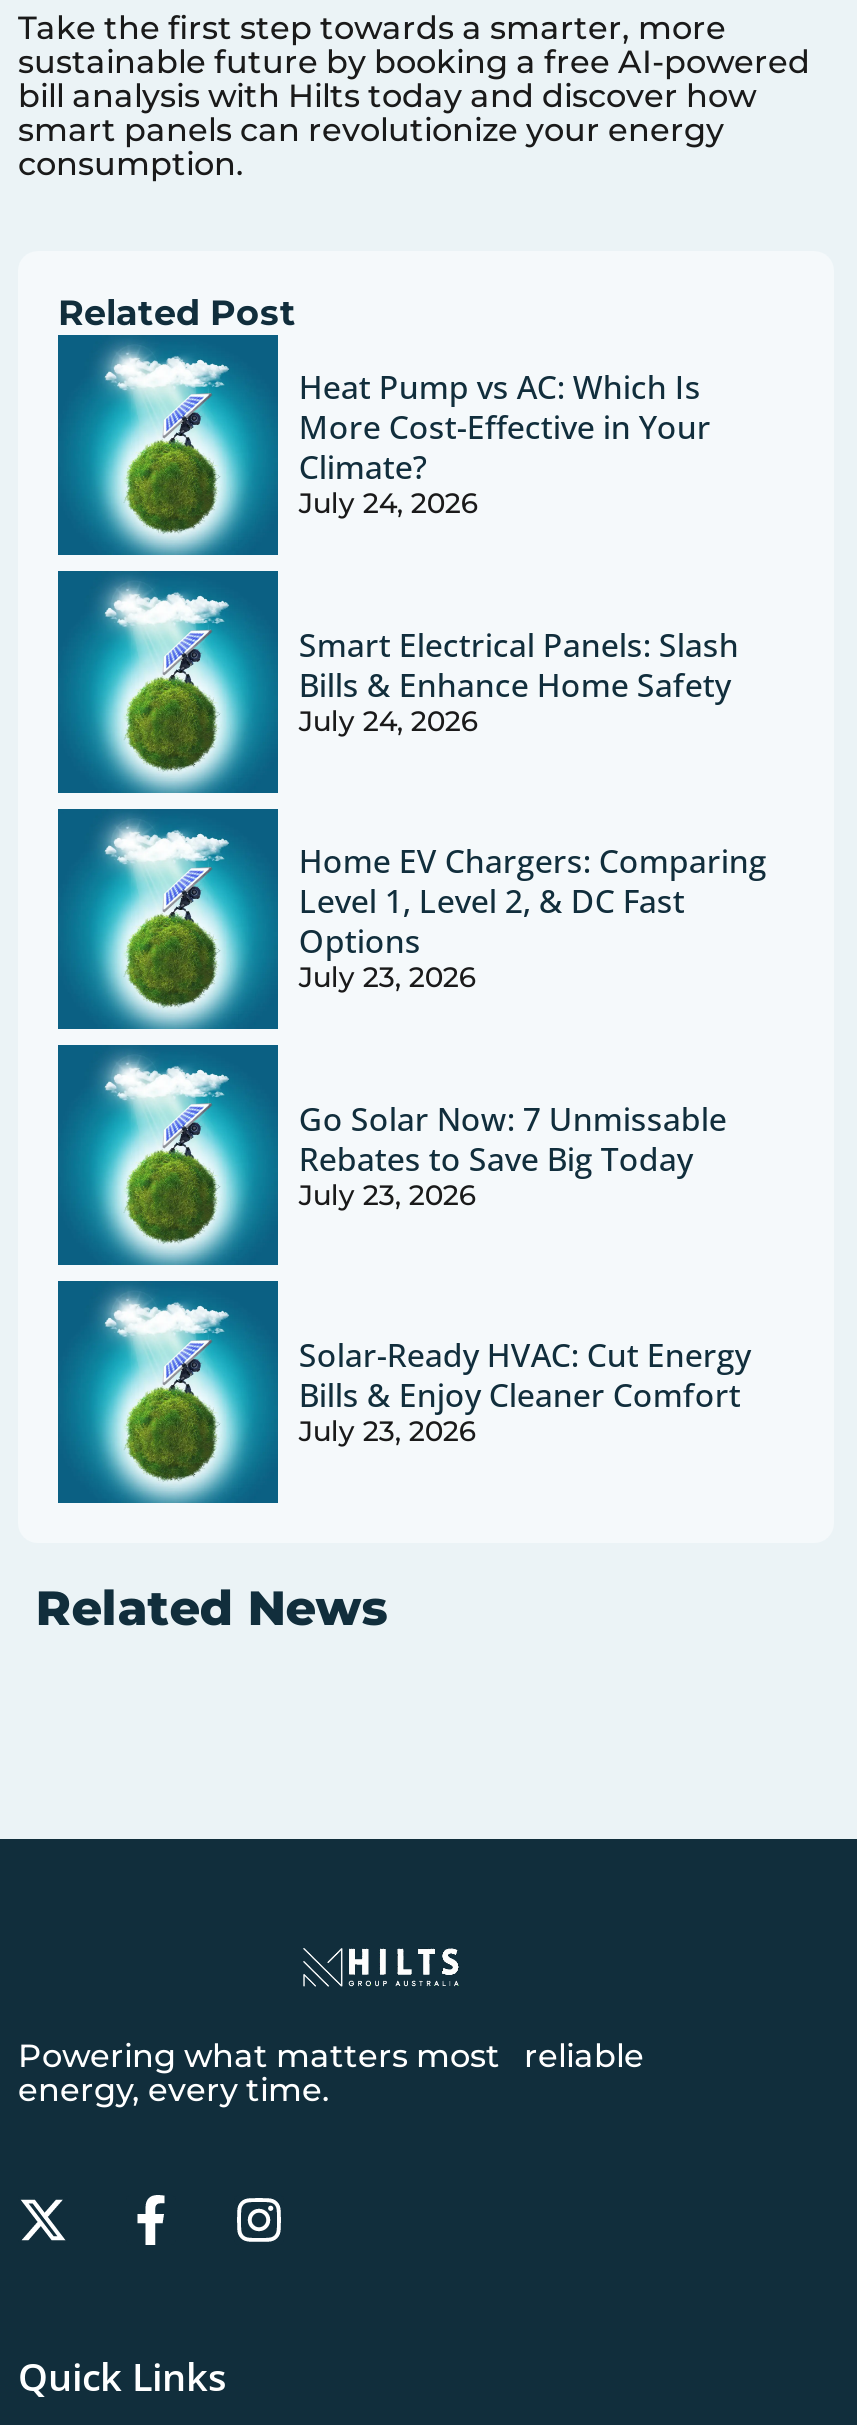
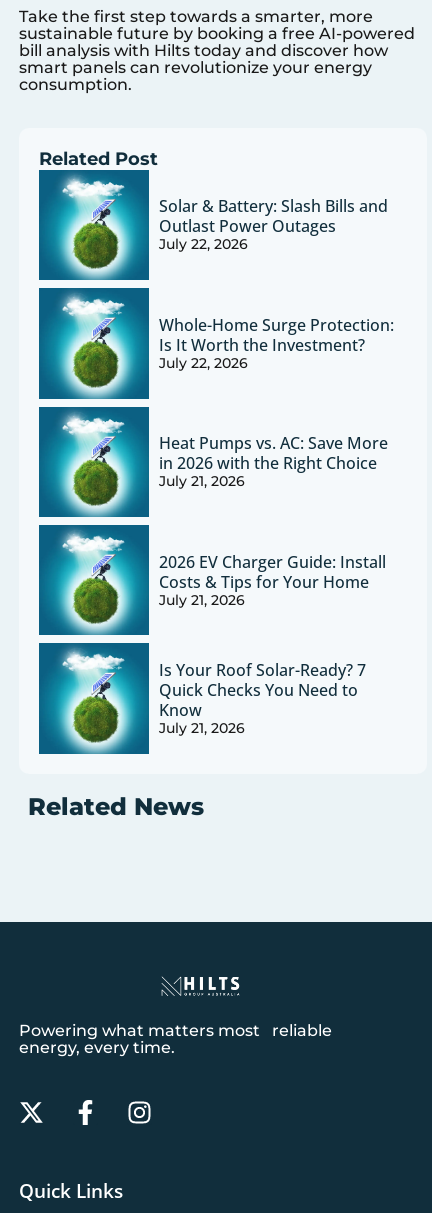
- Heat Pump vs AC: Which Is
- More Cost-Effective in Your
- Climate?
- July 24, 2026
+ Solar & Battery: Slash Bills and
+ Outlast Power Outages
+ July 22, 2026

- Smart Electrical Panels: Slash
- Bills & Enhance Home Safety
- July 24, 2026
+ Whole-Home Surge Protection:
+ Is It Worth the Investment?
+ July 22, 2026

- Home EV Chargers: Comparing
- Level 1, Level 2, & DC Fast
- Options
- July 23, 2026
+ Heat Pumps vs. AC: Save More
+ in 2026 with the Right Choice
+ July 21, 2026

- Go Solar Now: 7 Unmissable
- Rebates to Save Big Today
- July 23, 2026
+ 2026 EV Charger Guide: Install
+ Costs & Tips for Your Home
+ July 21, 2026

- Solar-Ready HVAC: Cut Energy
- Bills & Enjoy Cleaner Comfort
- July 23, 2026
+ Is Your Roof Solar-Ready? 7
+ Quick Checks You Need to
+ Know
+ July 21, 2026
